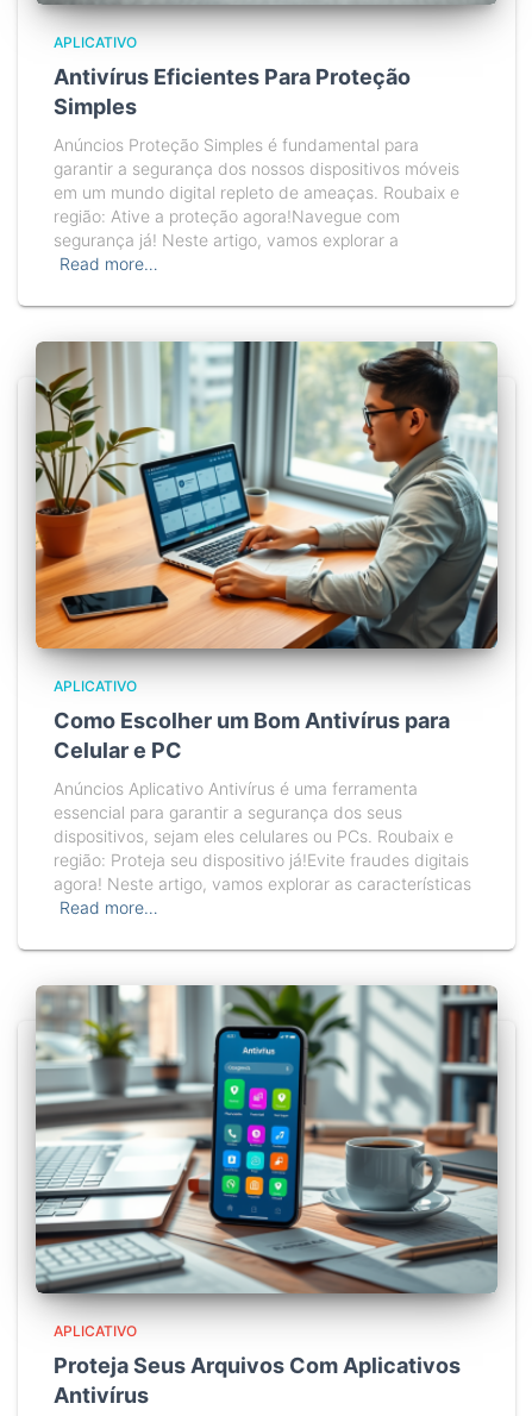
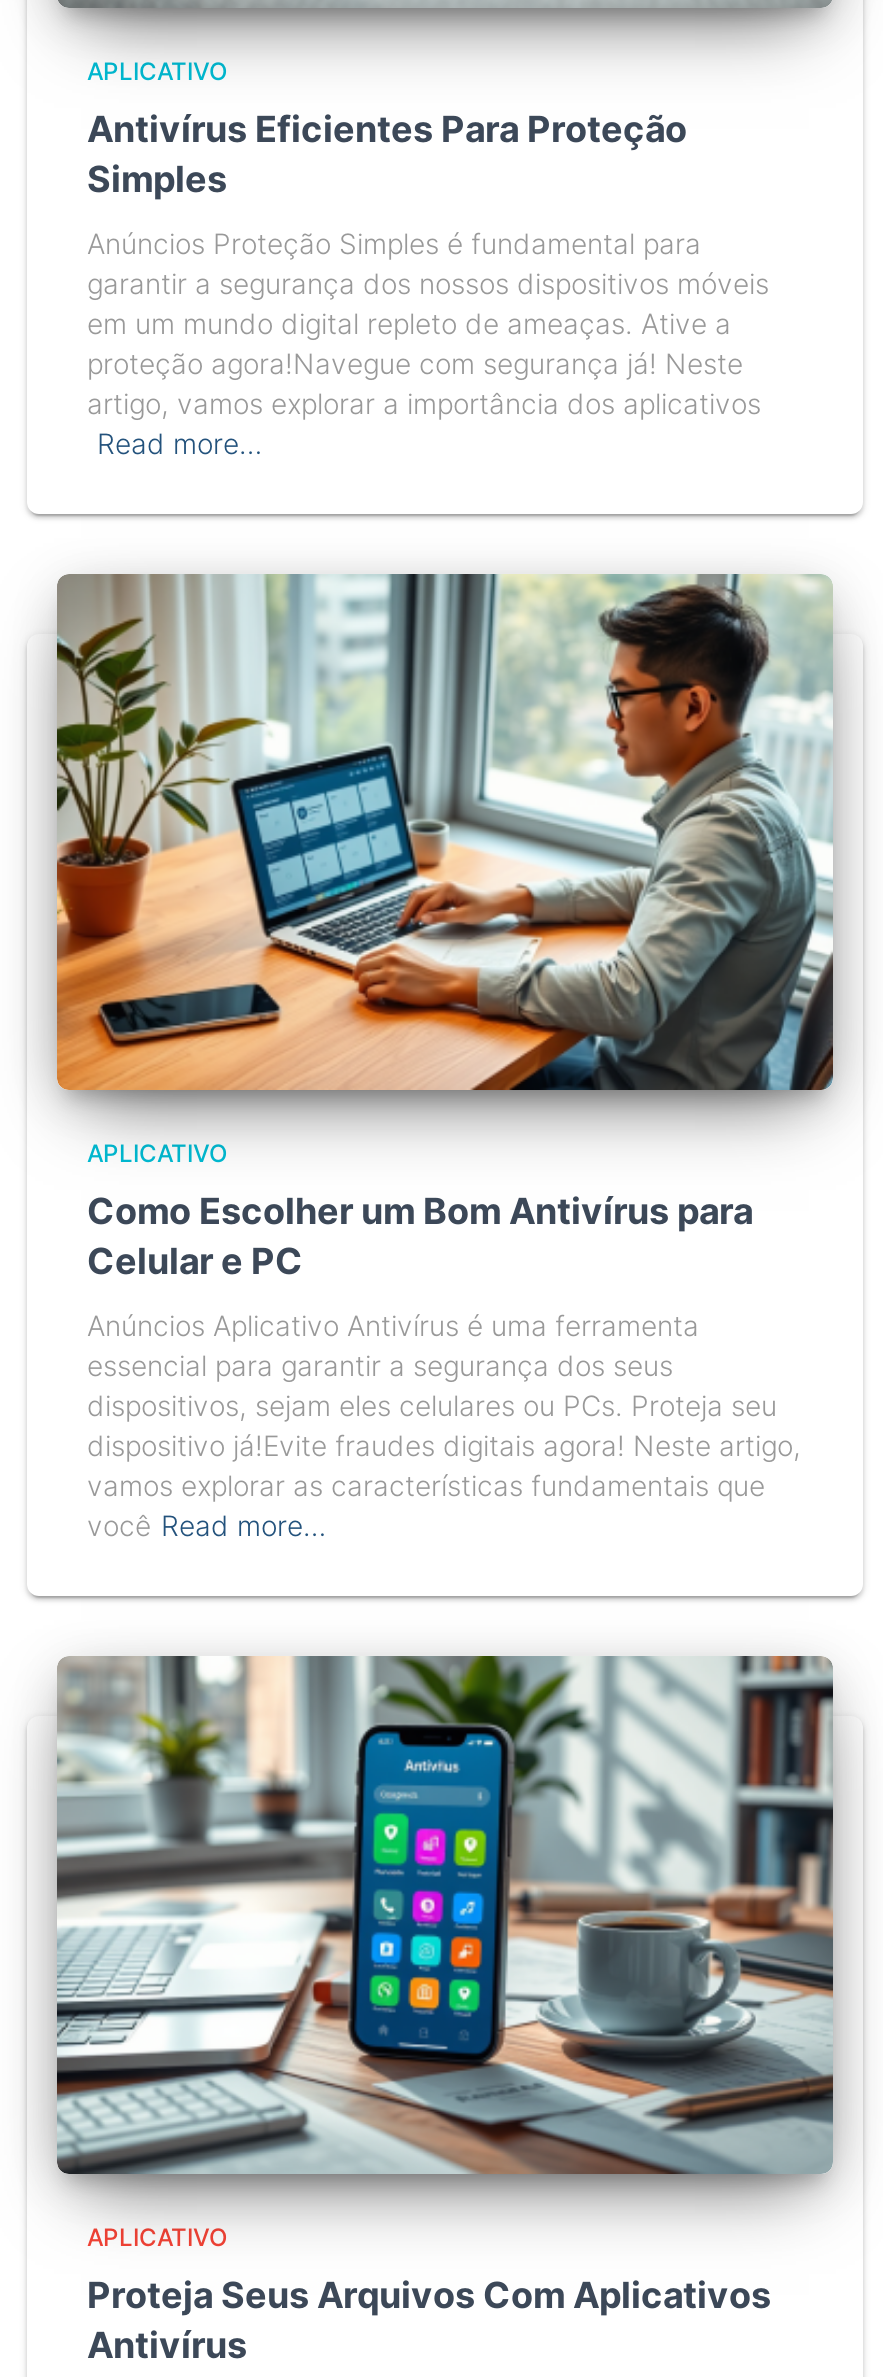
- em um mundo digital repleto de ameaças. Roubaix e
- região: Ative a proteção agora!Navegue com
- segurança já! Neste artigo, vamos explorar a
+ em um mundo digital repleto de ameaças. Ative a
+ proteção agora!Navegue com segurança já! Neste
+ artigo, vamos explorar a importância dos aplicativos

- dispositivos, sejam eles celulares ou PCs. Roubaix e
- região: Proteja seu dispositivo já!Evite fraudes digitais
- agora! Neste artigo, vamos explorar as características
- Read more…
+ dispositivos, sejam eles celulares ou PCs. Proteja seu
+ dispositivo já!Evite fraudes digitais agora! Neste artigo,
+ vamos explorar as características fundamentais que
+ você Read more…
